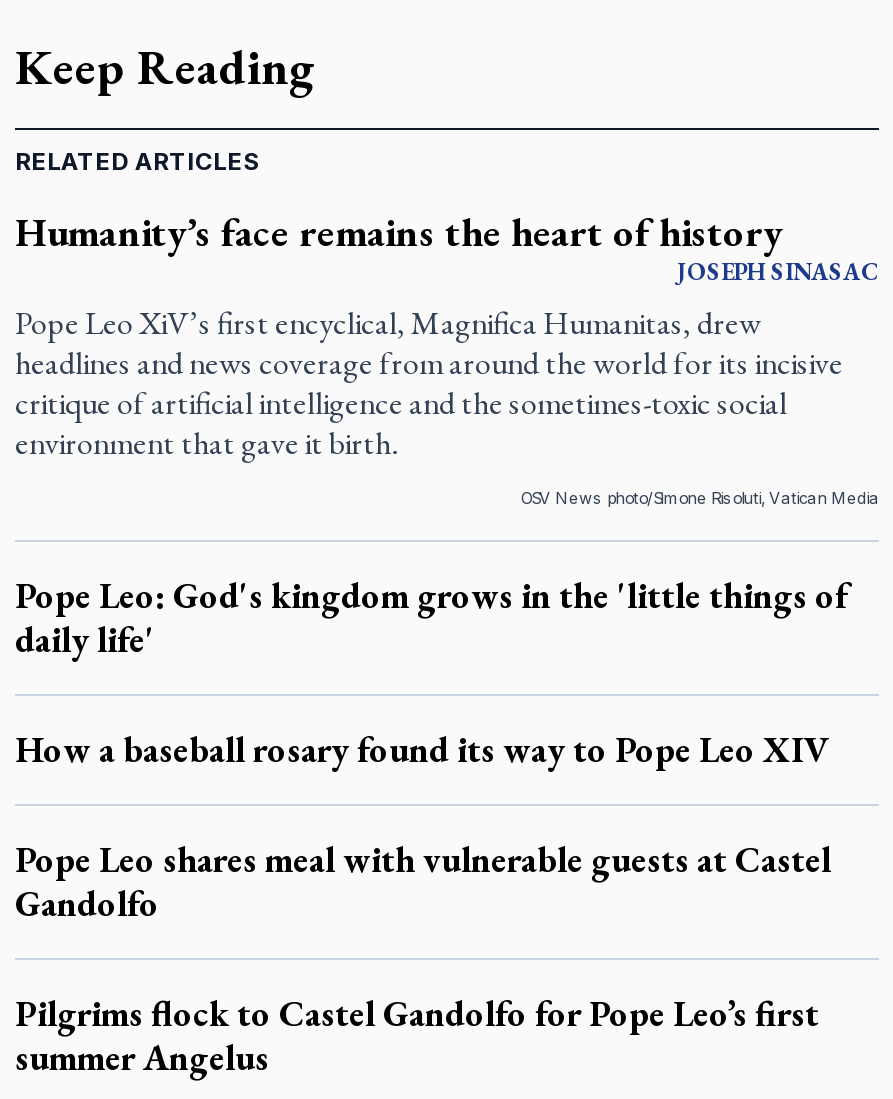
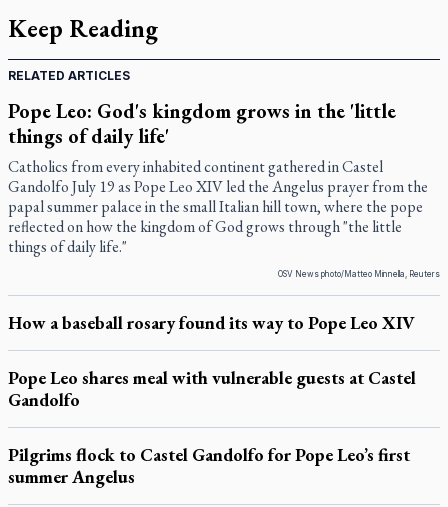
- Humanity’s face remains the heart of history
- JOSEPH SINASAC
- Pope Leo XiV’s first encyclical, Magnifica Humanitas, drew
- headlines and news coverage from around the world for its incisive
- critique of artificial intelligence and the sometimes-toxic social
- environment that gave it birth.
- OSV News photo/Simone Risoluti, Vatican Media
- Pope Leo: God's kingdom grows in the 'little things of
- daily life'
+ Pope Leo: God's kingdom grows in the 'little
+ things of daily life'
+ Catholics from every inhabited continent gathered in Castel
+ Gandolfo July 19 as Pope Leo XIV led the Angelus prayer from the
+ papal summer palace in the small Italian hill town, where the pope
+ reflected on how the kingdom of God grows through "the little
+ things of daily life."
+ OSV News photo/Matteo Minnella, Reuters
